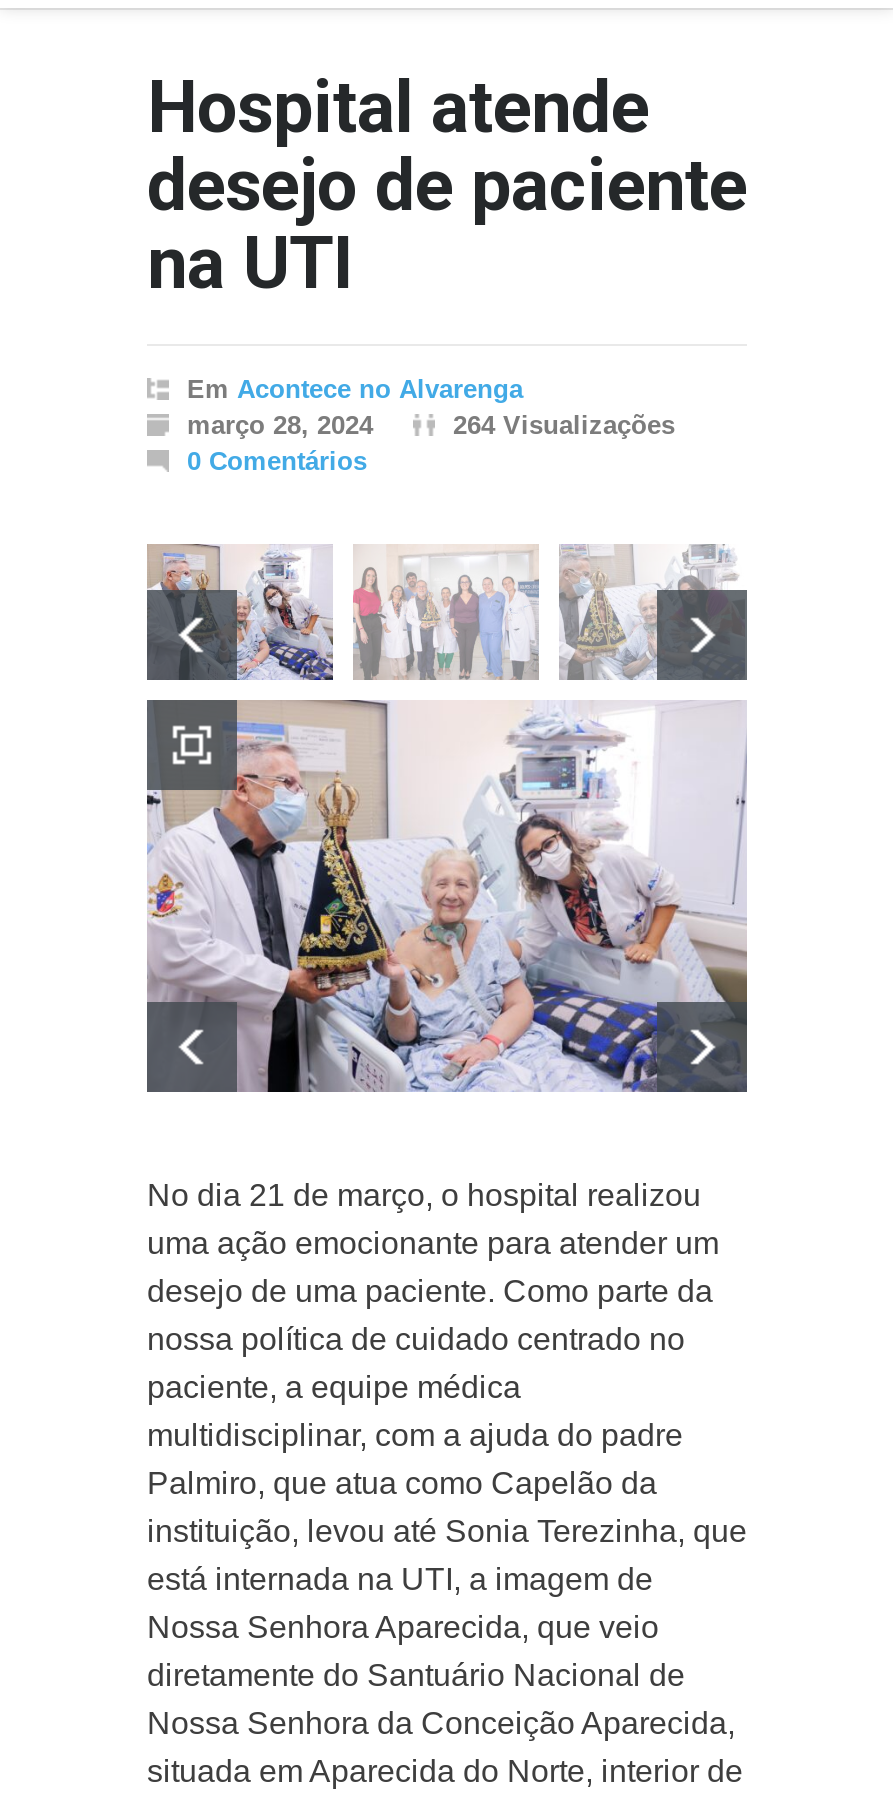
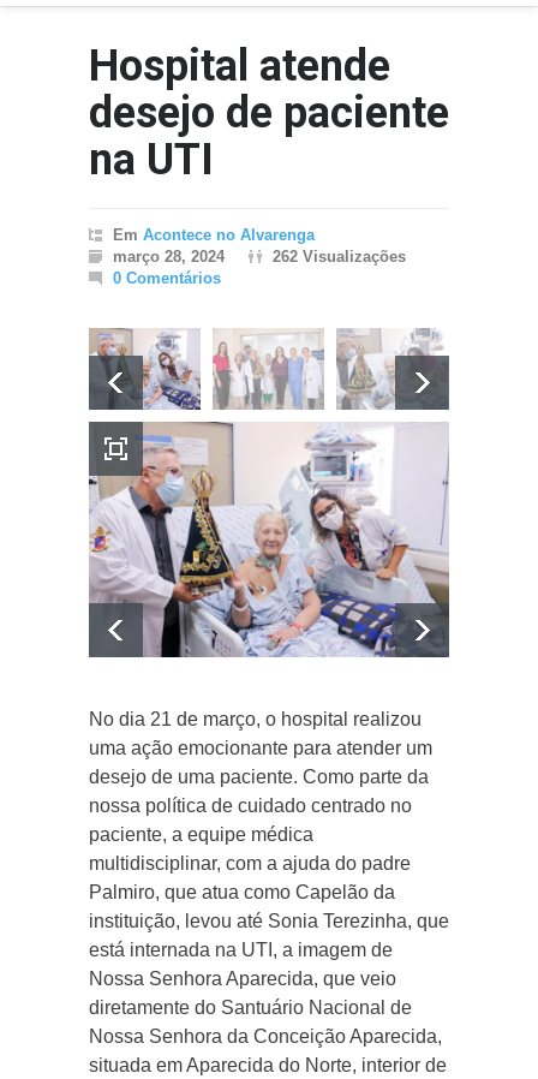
- 264 Visualizações
+ 262 Visualizações
